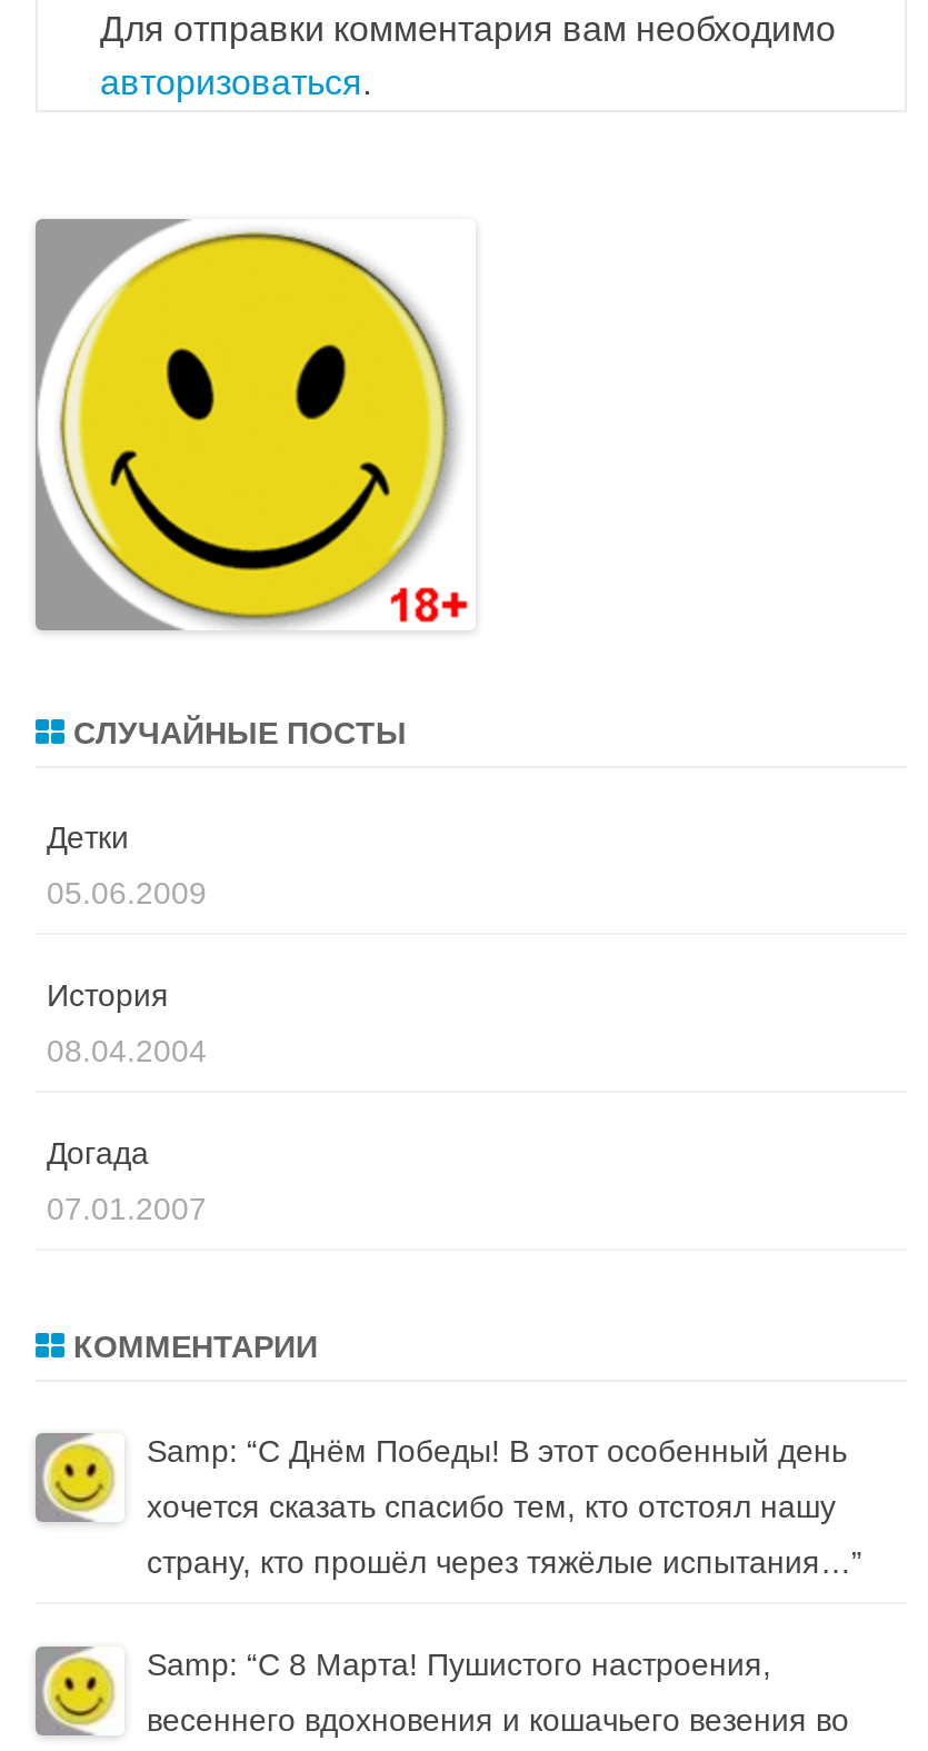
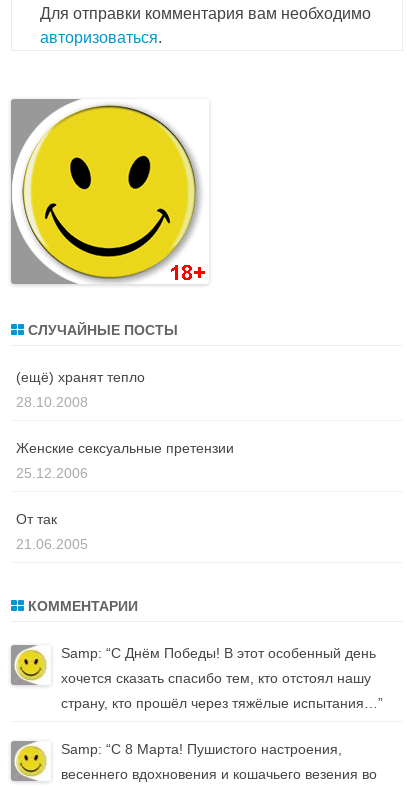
- Детки
+ (ещё) хранят тепло

- 05.06.2009
+ 28.10.2008

- История
+ Женские сексуальные претензии

- 08.04.2004
+ 25.12.2006

- Догада
+ От так

- 07.01.2007
+ 21.06.2005
